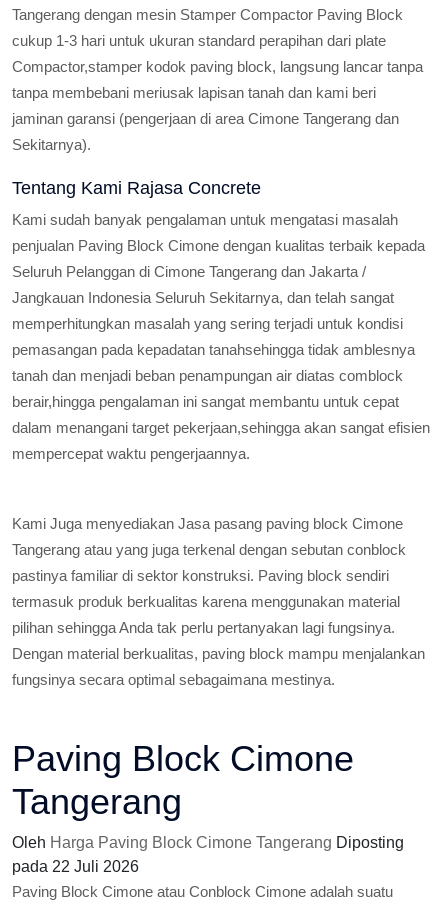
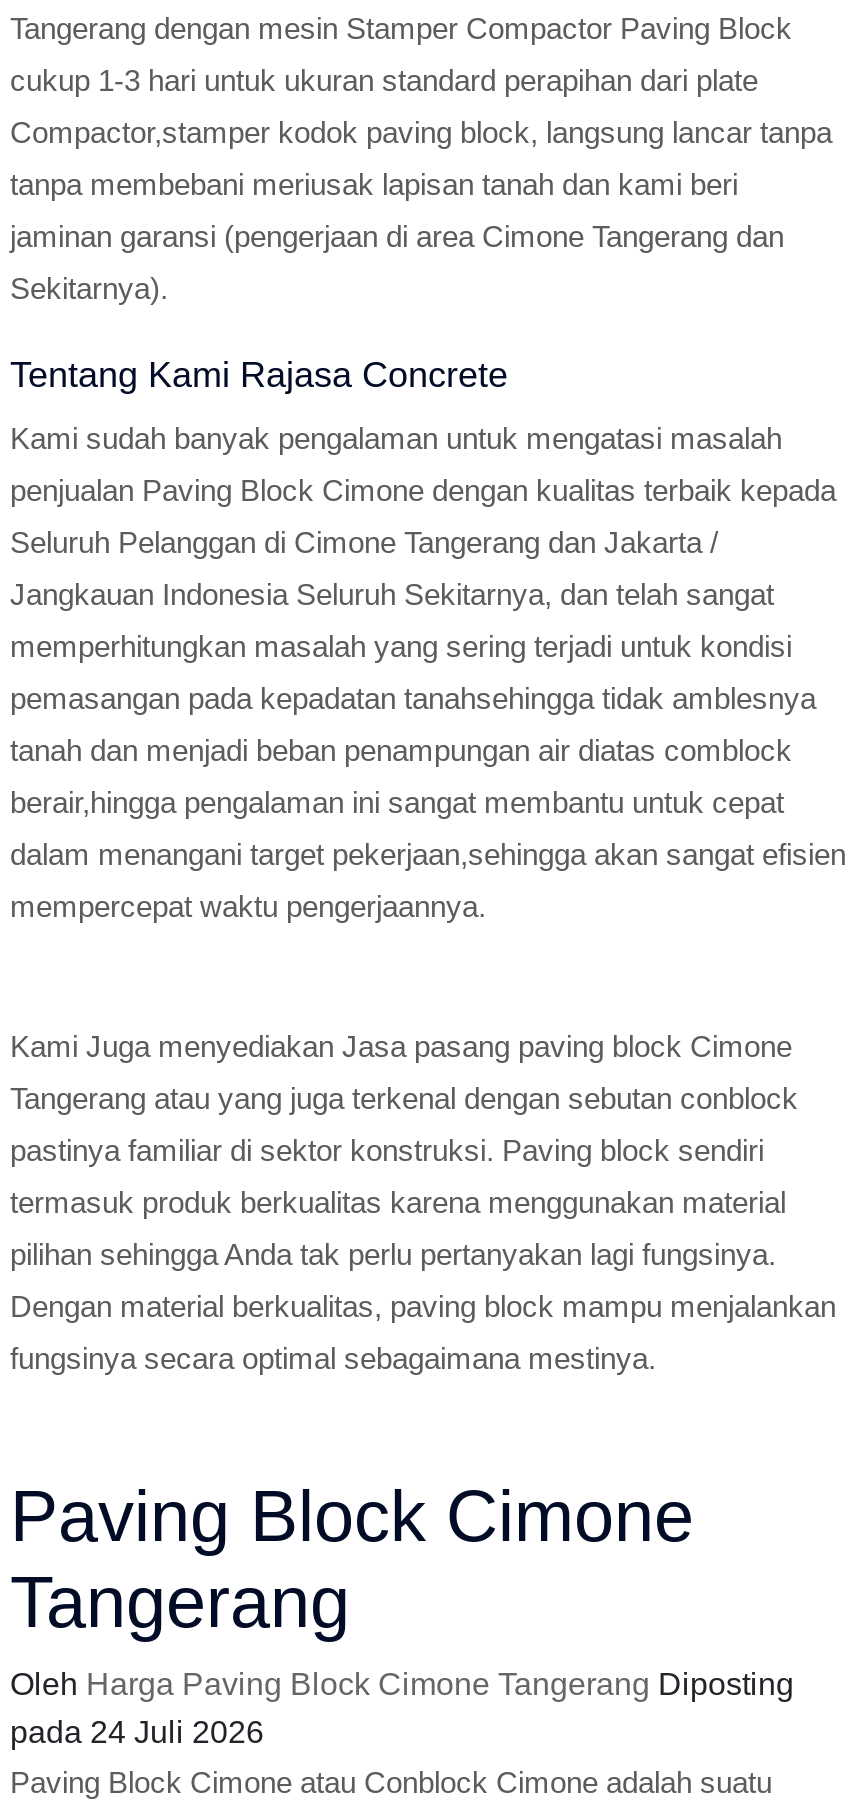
- pada 22 Juli 2026
+ pada 24 Juli 2026
